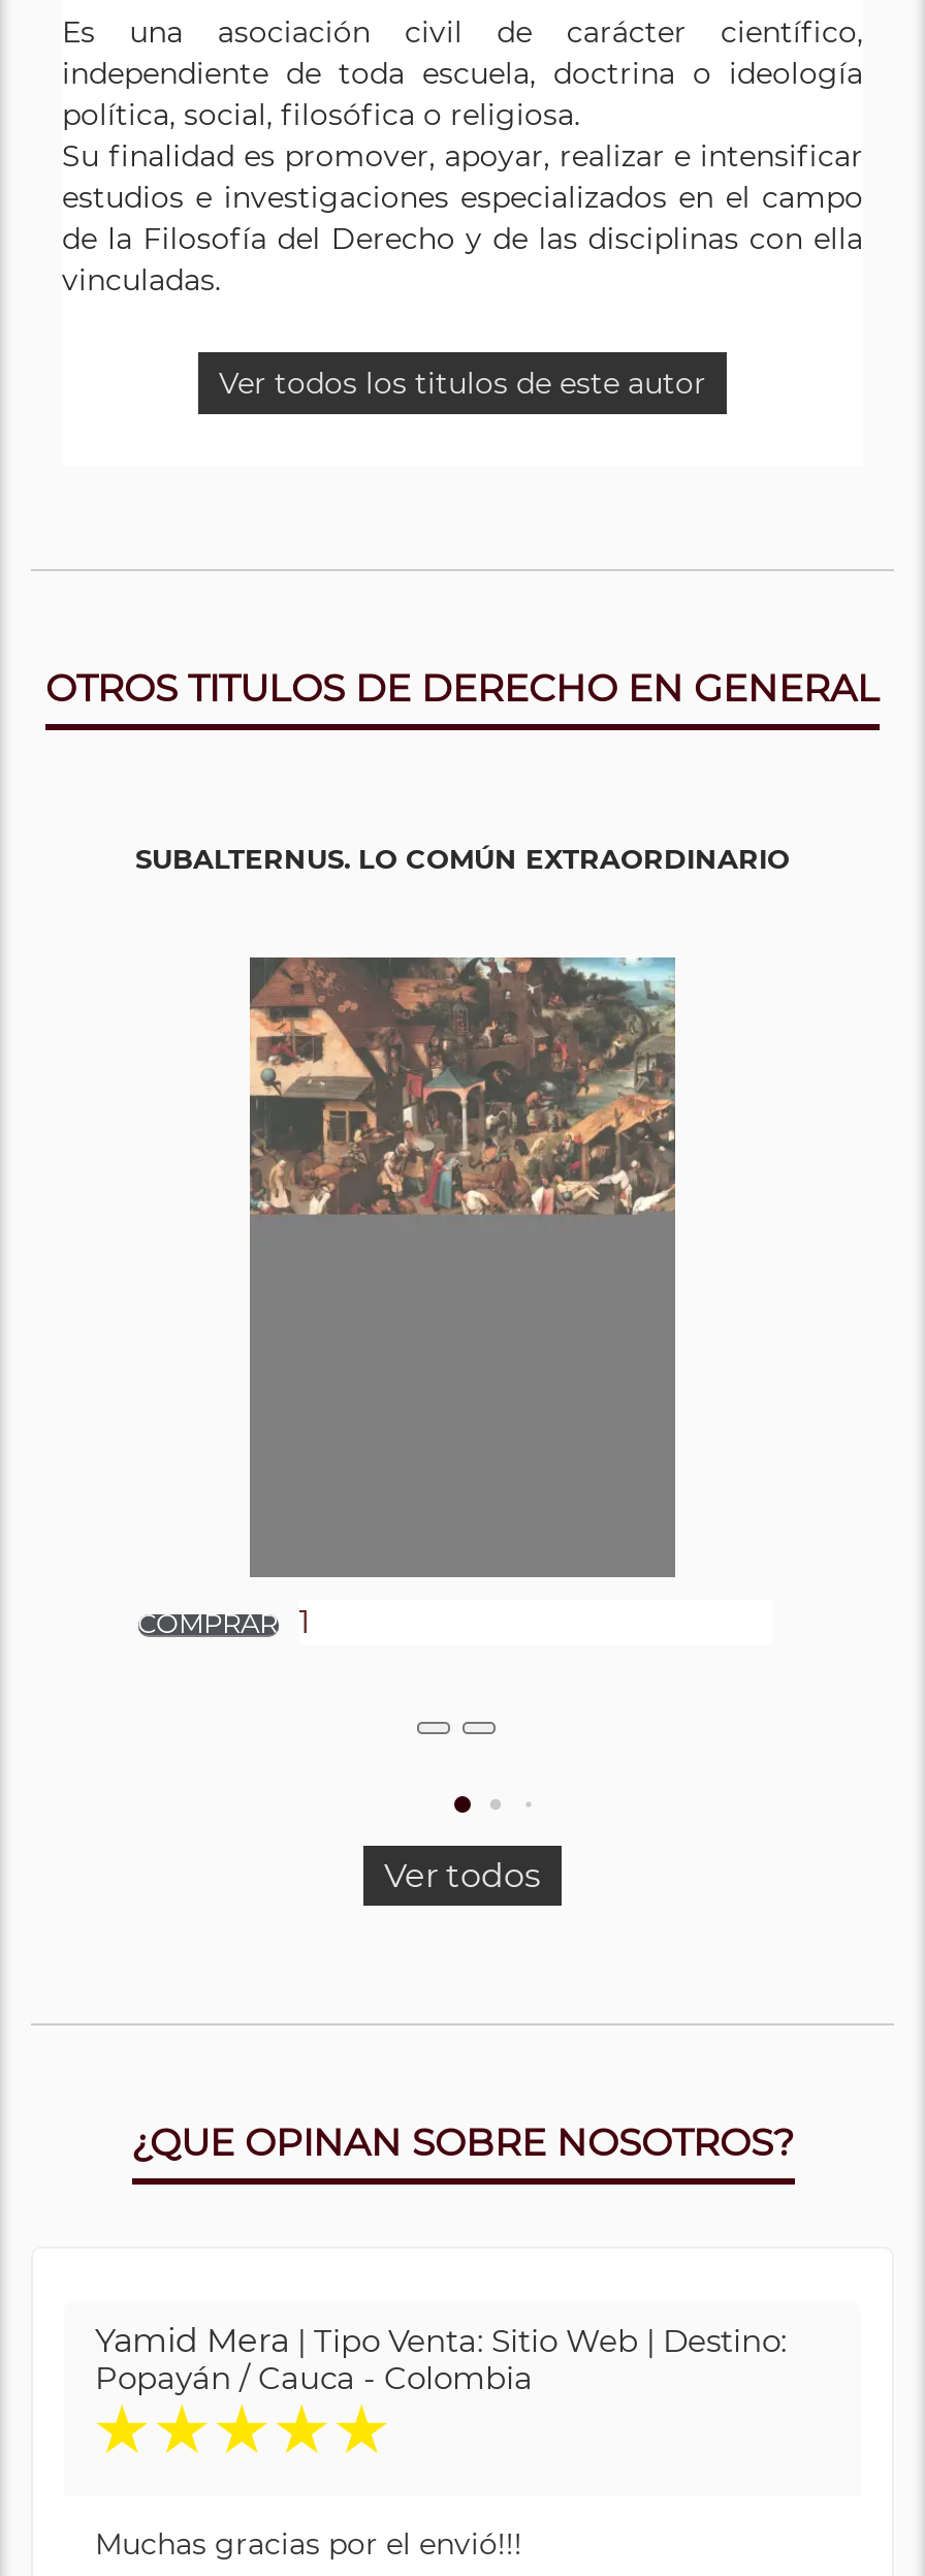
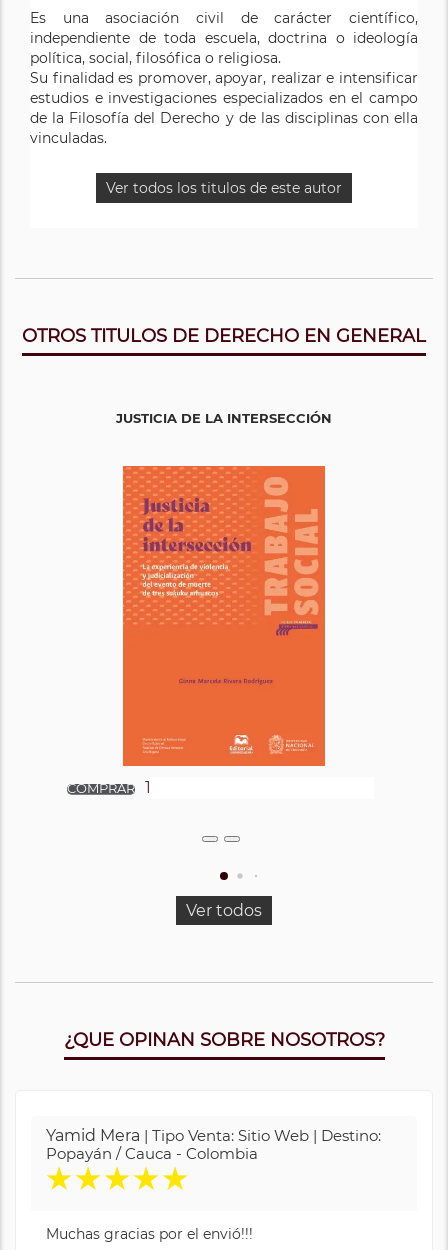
- SUBALTERNUS. LO COMÚN EXTRAORDINARIO
+ JUSTICIA DE LA INTERSECCIÓN

- [image]
+ [image]
